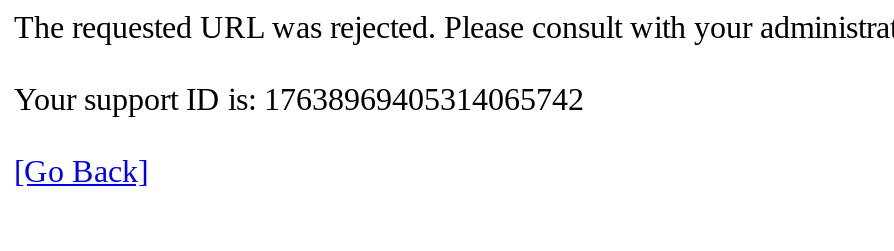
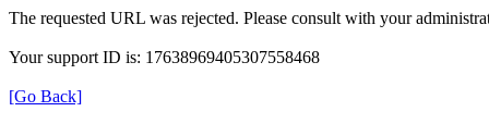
- Your support ID is: 17638969405314065742
+ Your support ID is: 17638969405307558468
